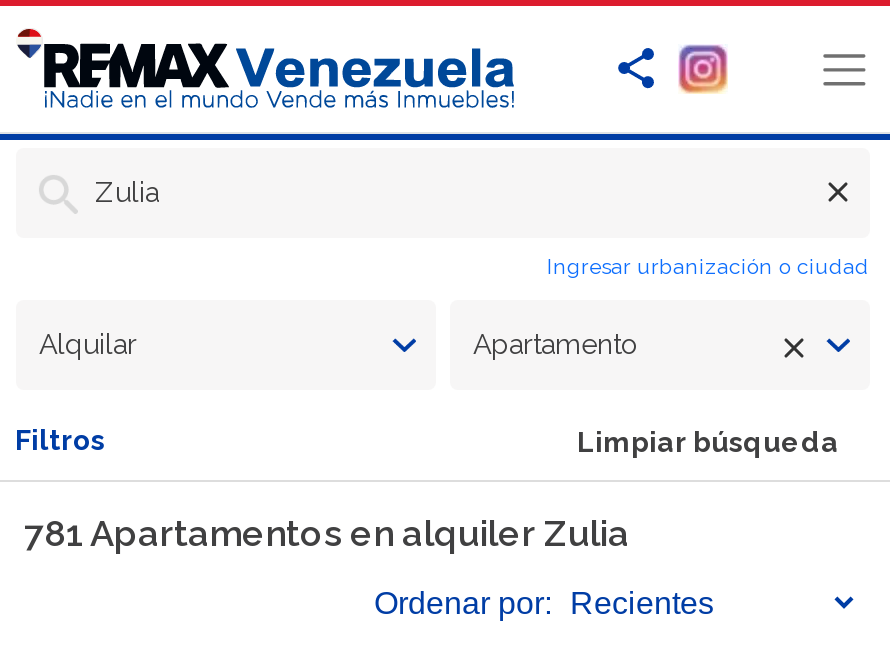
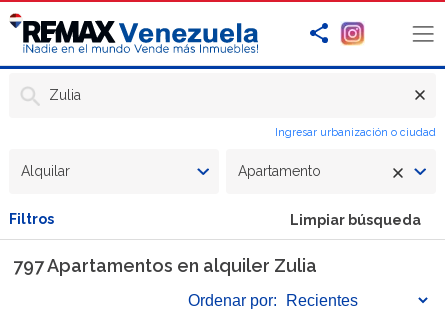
- 781 Apartamentos en alquiler Zulia
+ 797 Apartamentos en alquiler Zulia
